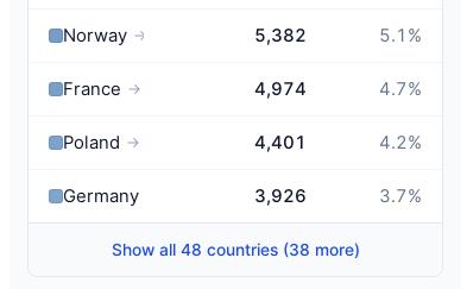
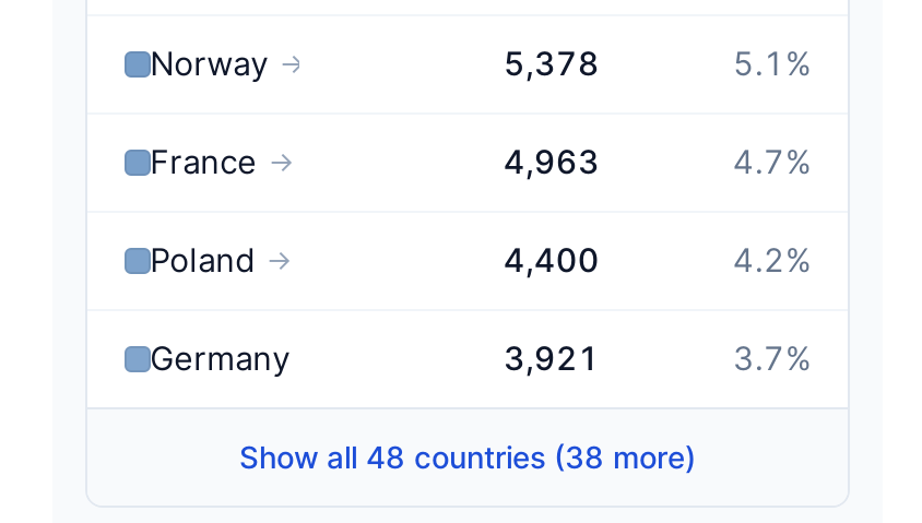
- 5,382
+ 5,378

- 4,974
+ 4,963

- 4,401
+ 4,400

- 3,926
+ 3,921
